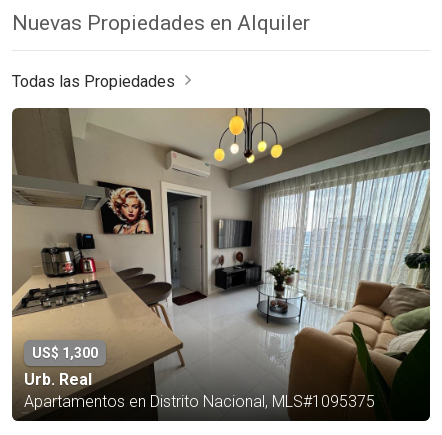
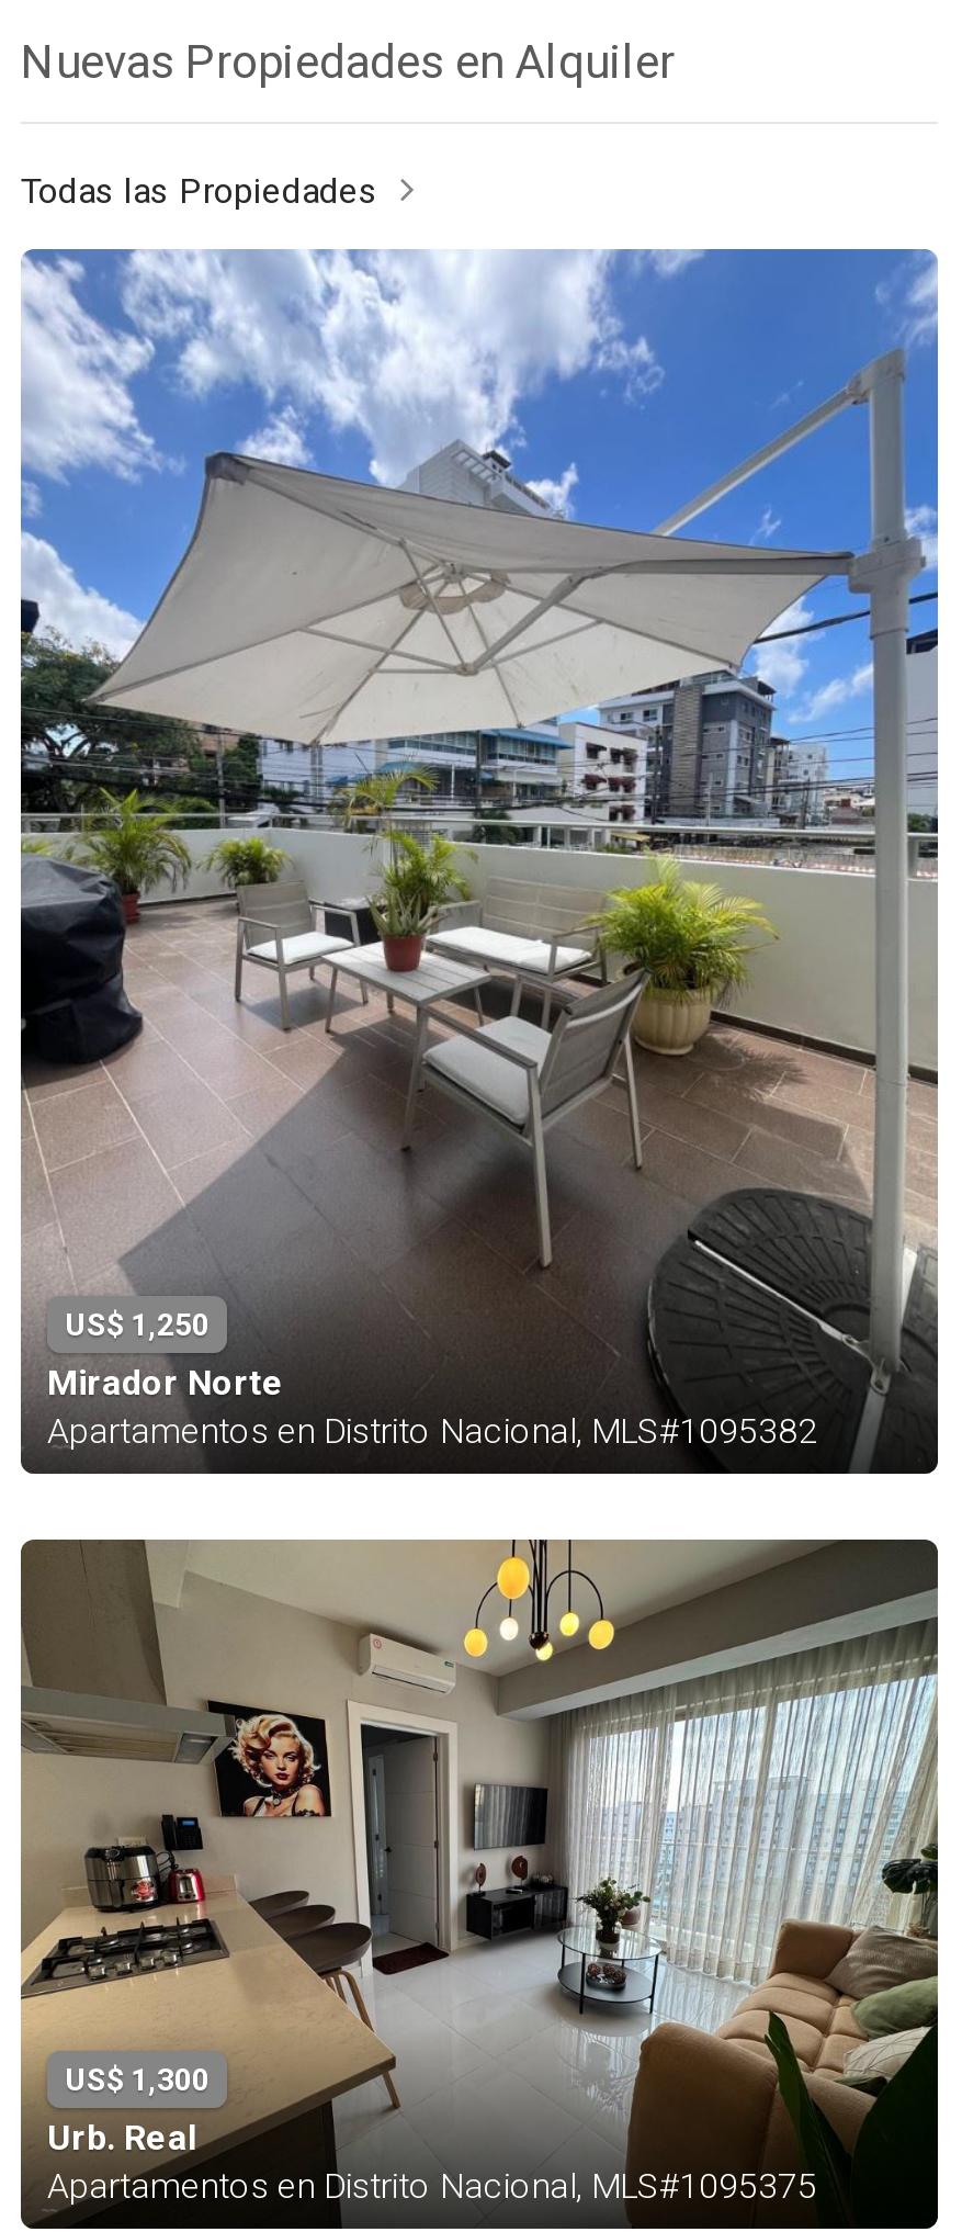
+ [image]
+ US$ 1,250
+ Mirador Norte
+ Apartamentos en Distrito Nacional, MLS#1095382
